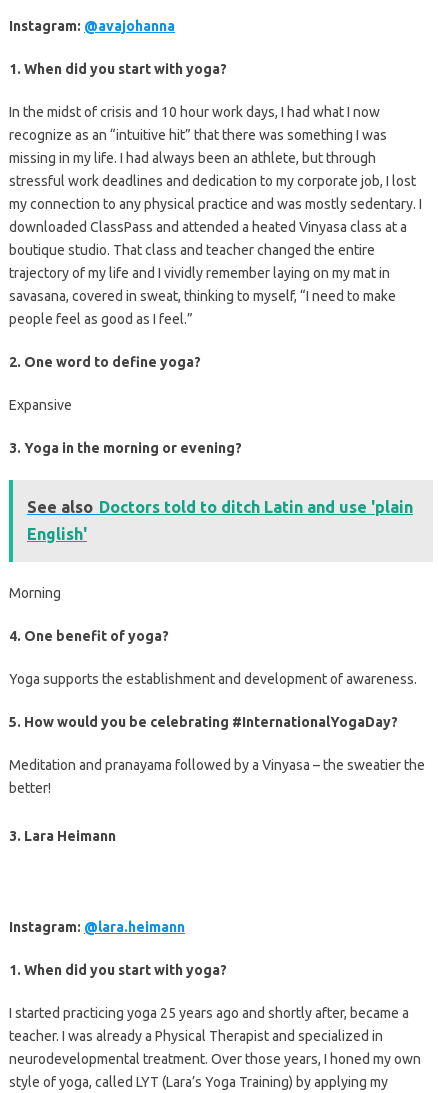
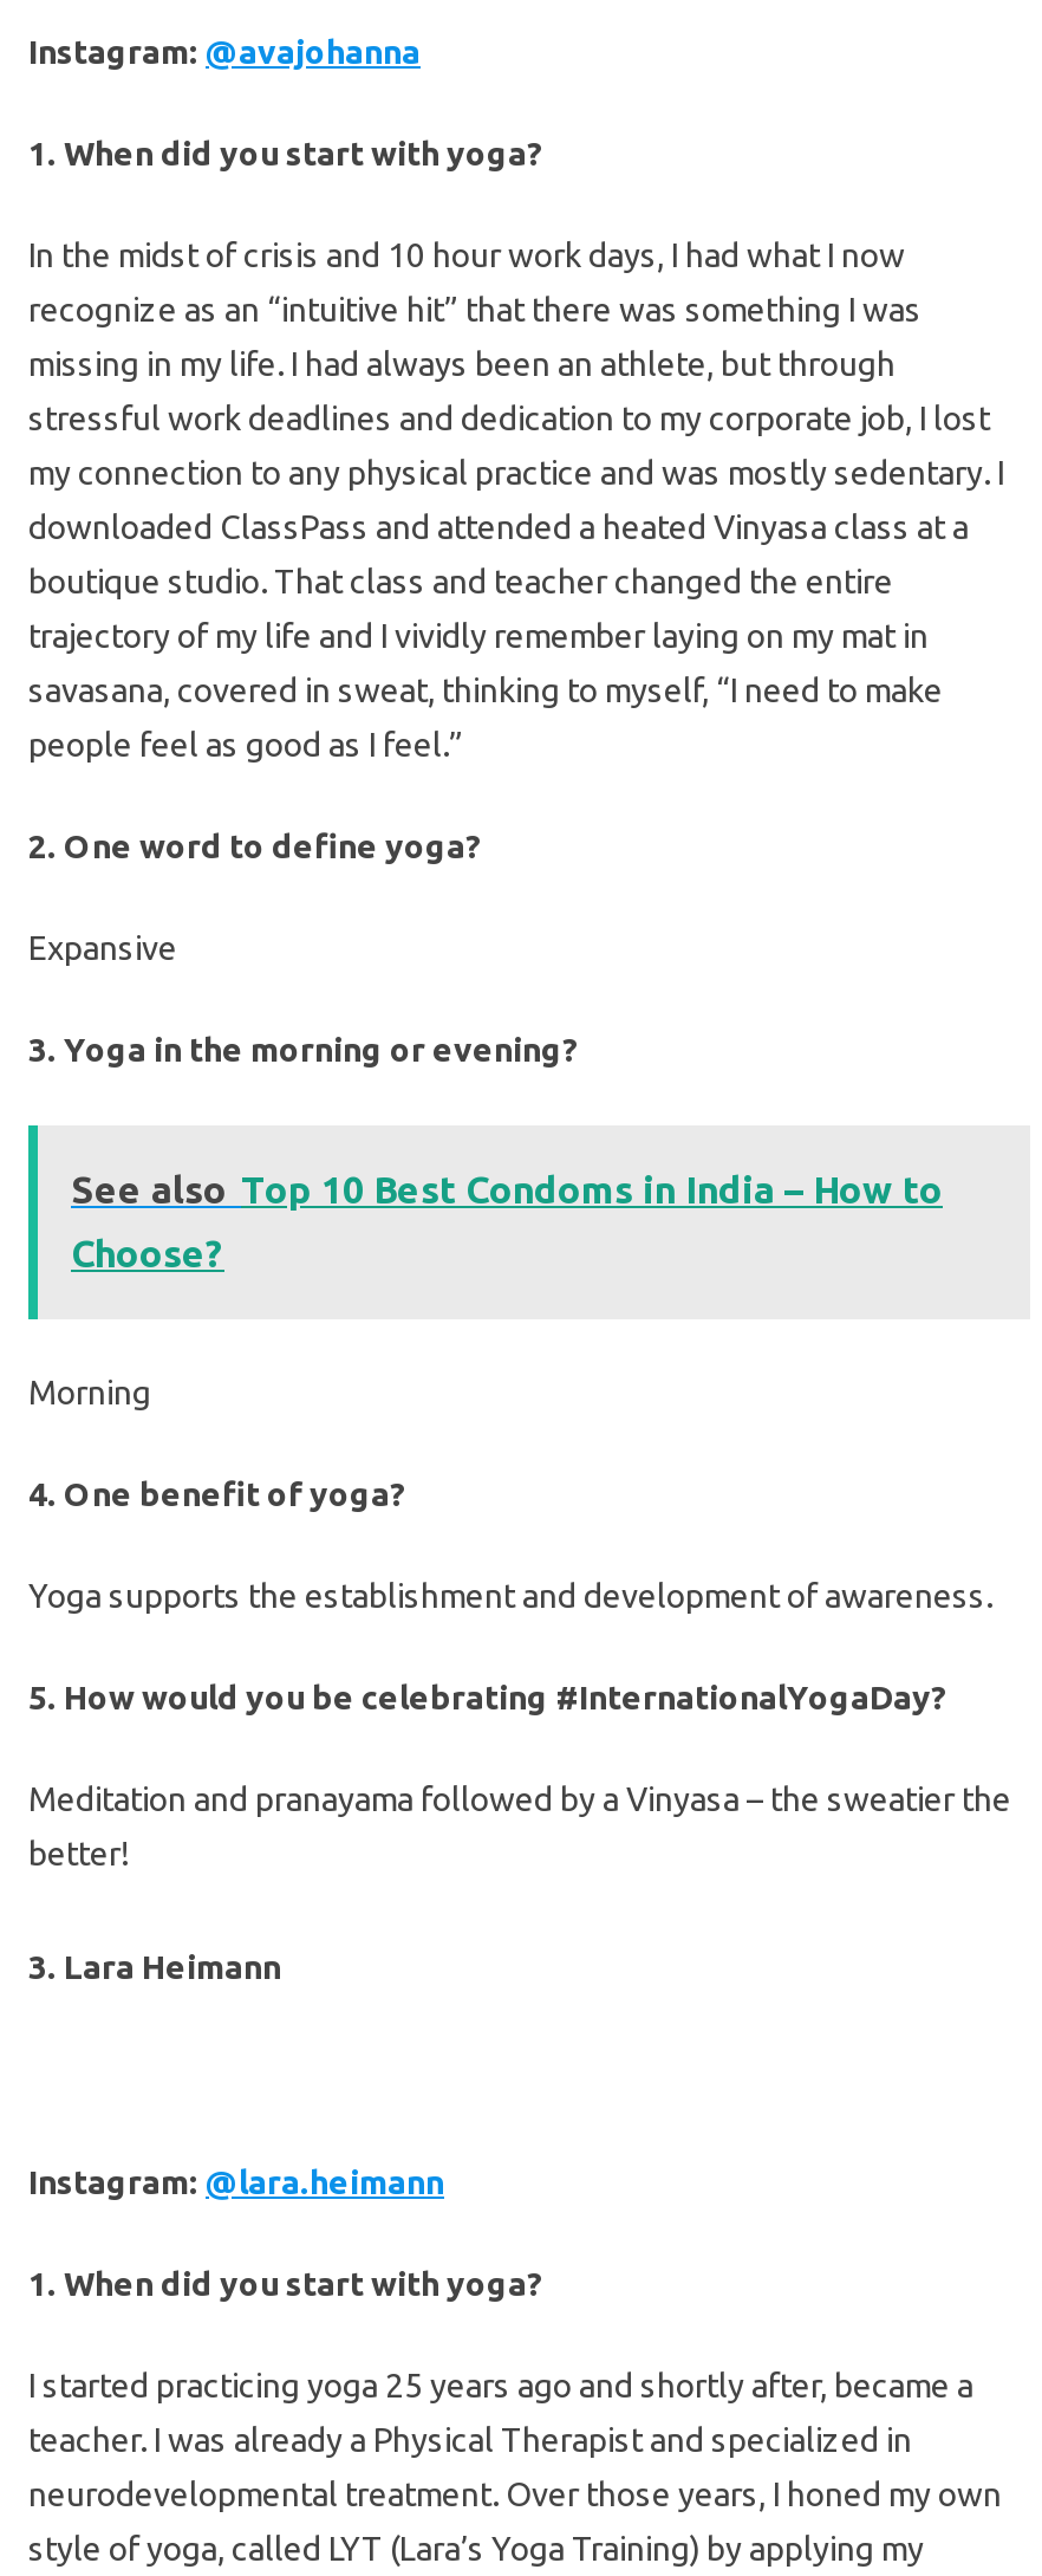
- See also Doctors told to ditch Latin and use 'plain
+ See also Top 10 Best Condoms in India – How to

- English'
+ Choose?
